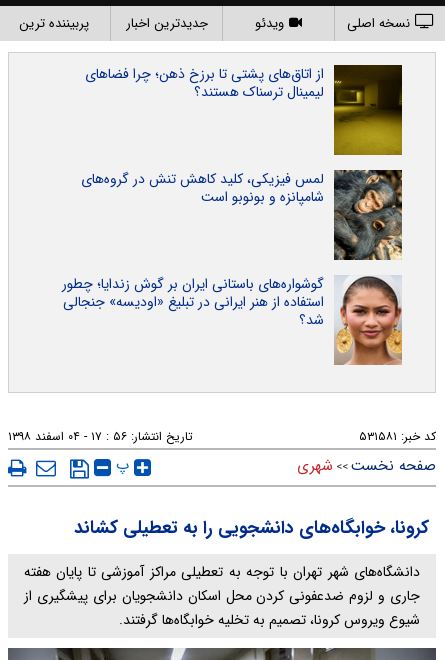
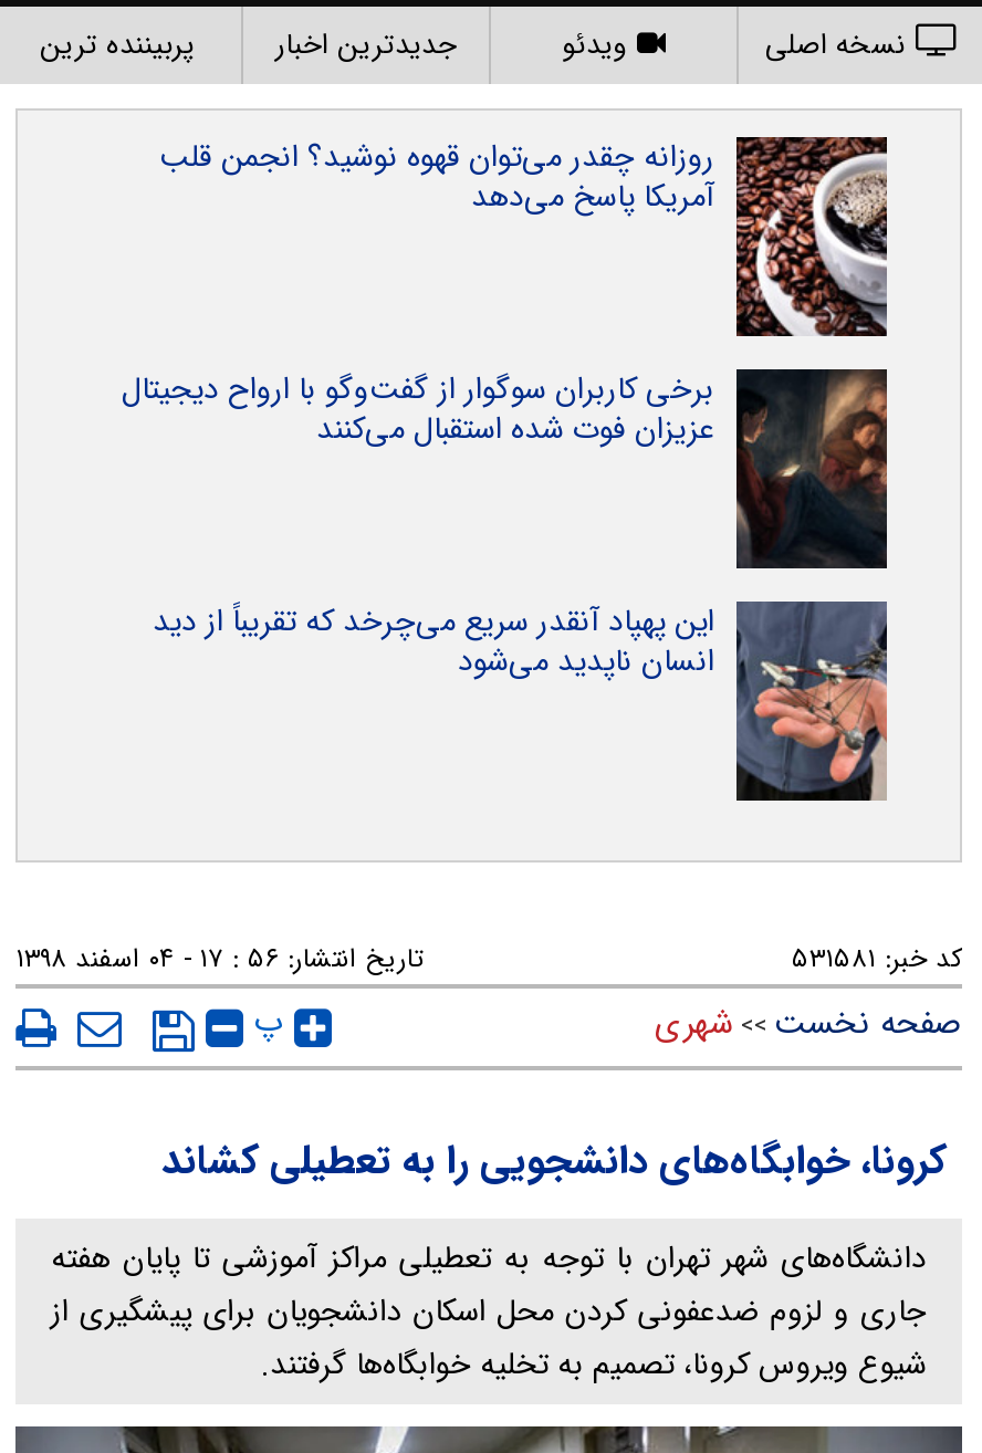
- [image]
- از اتاق‌های پشتی تا برزخ ذهن؛ چرا فضاهای
- لیمینال ترسناک هستند؟
+ [image]
+ روزانه چقدر می‌توان قهوه نوشید؟ انجمن قلب
+ آمریکا پاسخ می‌دهد

- [image]
- لمس فیزیکی، کلید کاهش تنش در گروه‌های
- شامپانزه و بونوبو است
+ [image]
+ برخی کاربران سوگوار از گفت‌وگو با ارواح دیجیتال
+ عزیزان فوت شده استقبال می‌کنند

- [image]
- گوشواره‌های باستانی ایران بر گوش زندایا؛ چطور
- استفاده از هنر ایرانی در تبلیغ «اودیسه» جنجالی
- شد؟
+ [image]
+ این پهپاد آنقدر سریع می‌چرخد که تقریباً از دید
+ انسان ناپدید می‌شود
